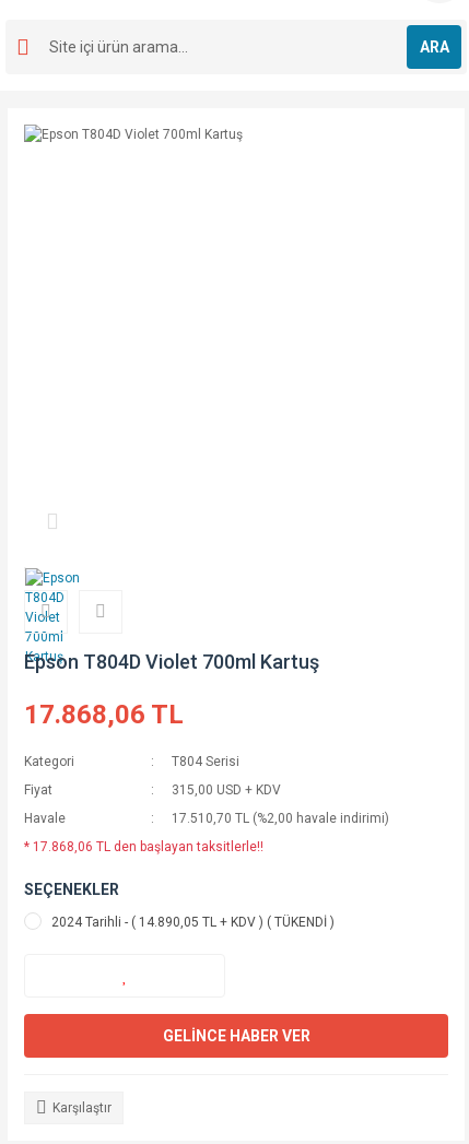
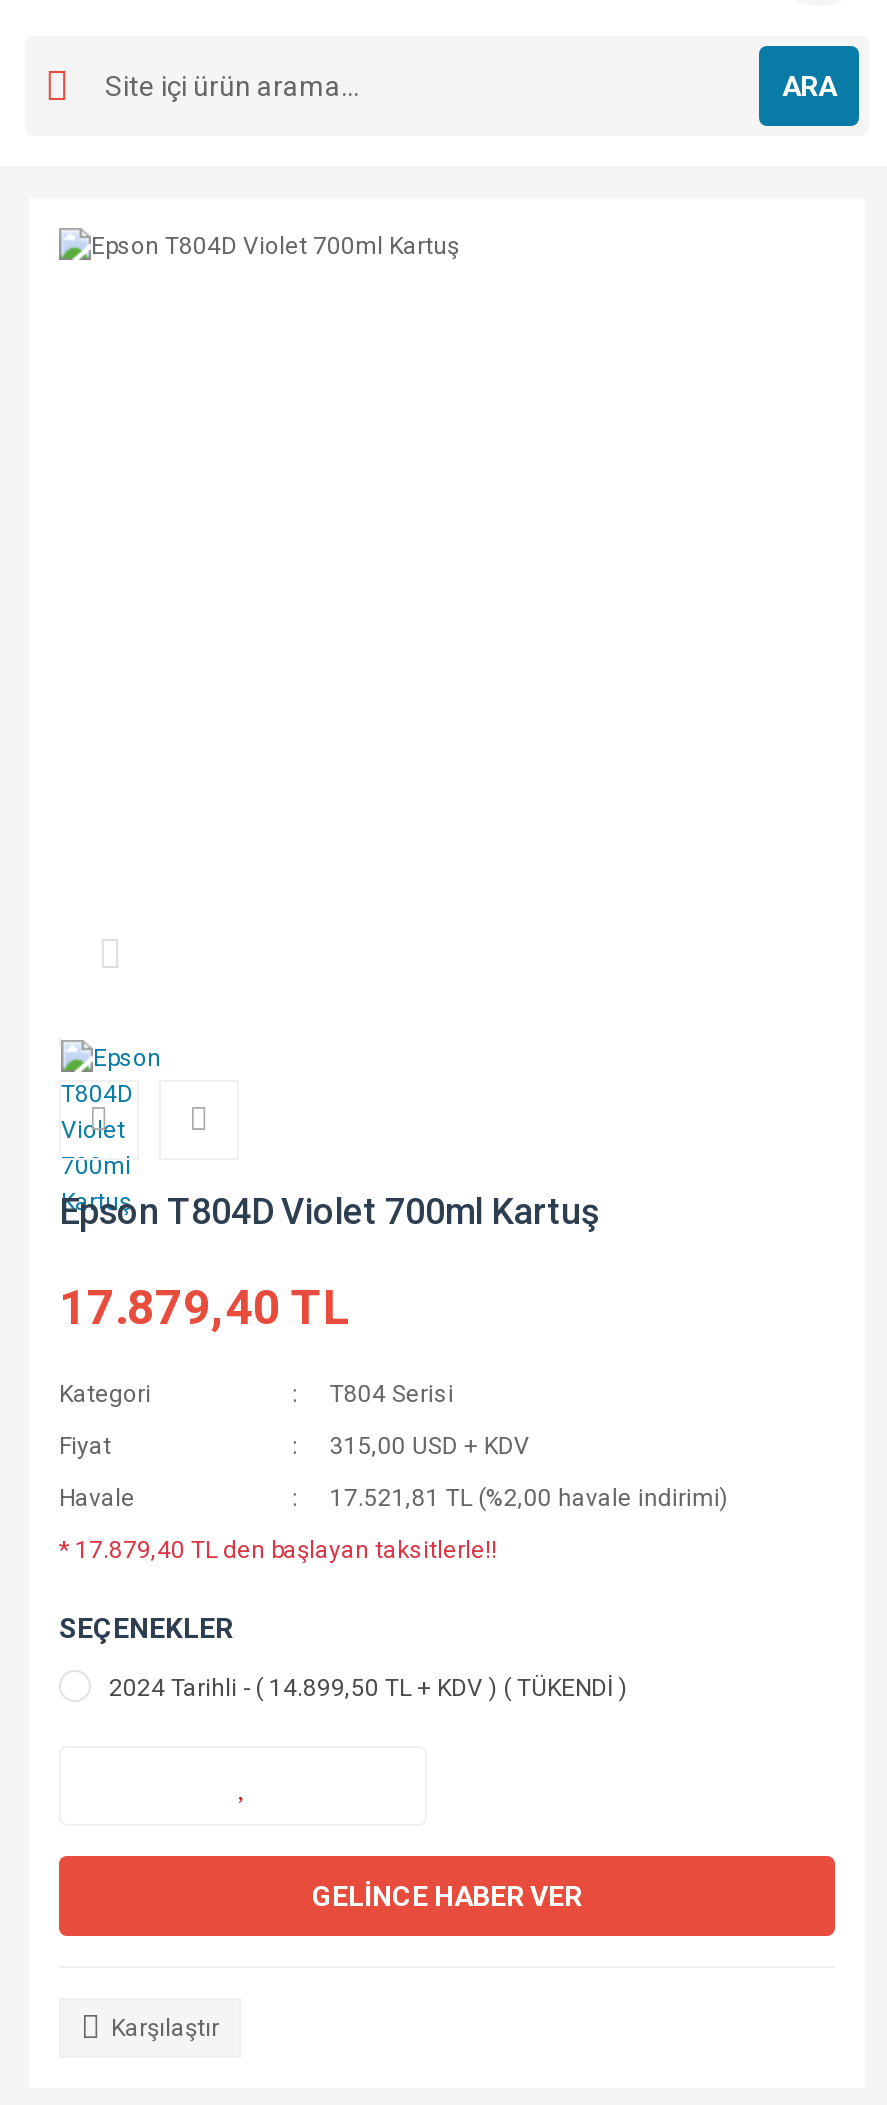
- 17.868,06 TL
+ 17.879,40 TL

- 17.510,70 TL (%2,00 havale indirimi)
+ 17.521,81 TL (%2,00 havale indirimi)

- * 17.868,06 TL den başlayan taksitlerle!!
+ * 17.879,40 TL den başlayan taksitlerle!!

- 2024 Tarihli - ( 14.890,05 TL + KDV ) ( TÜKENDİ )
+ 2024 Tarihli - ( 14.899,50 TL + KDV ) ( TÜKENDİ )
